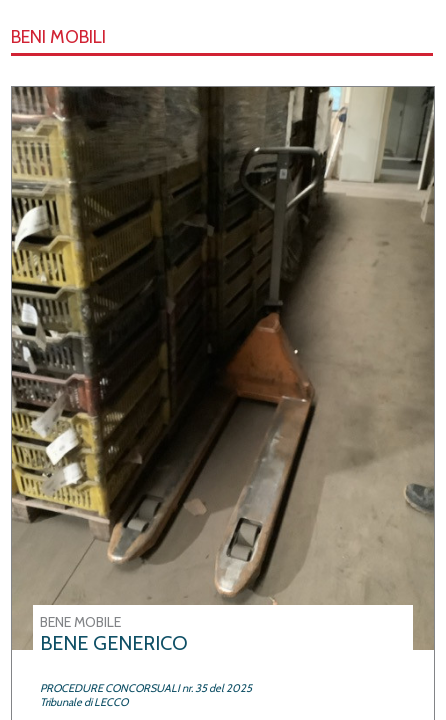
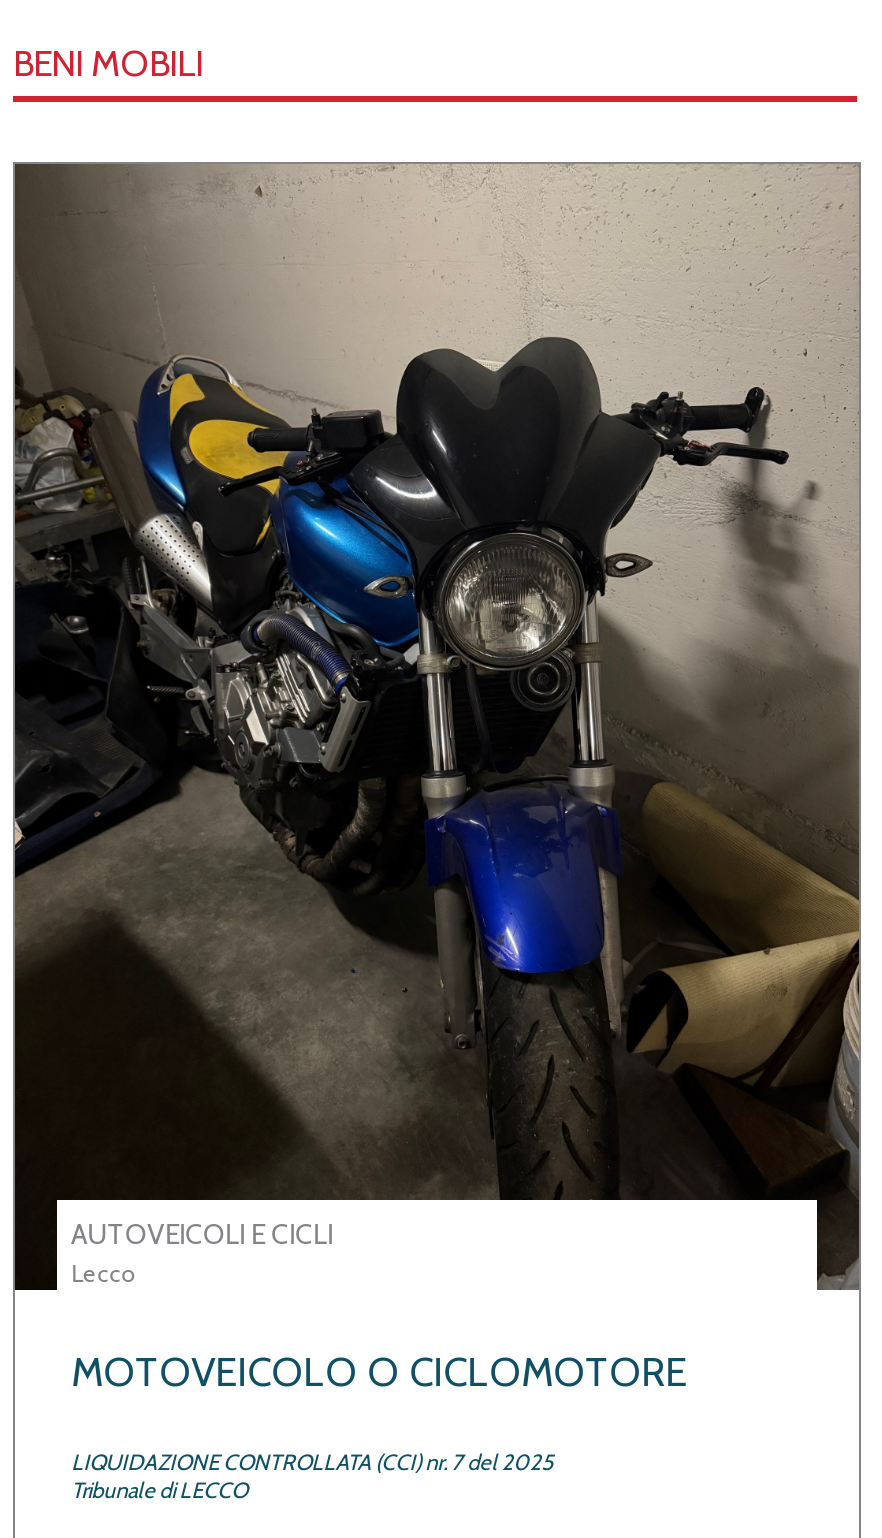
- [image]
- BENE MOBILE
- BENE GENERICO
- PROCEDURE CONCORSUALI nr. 35 del 2025
+ [image]
+ AUTOVEICOLI E CICLI
+ Lecco
+ MOTOVEICOLO O CICLOMOTORE
+ LIQUIDAZIONE CONTROLLATA (CCI) nr. 7 del 2025
